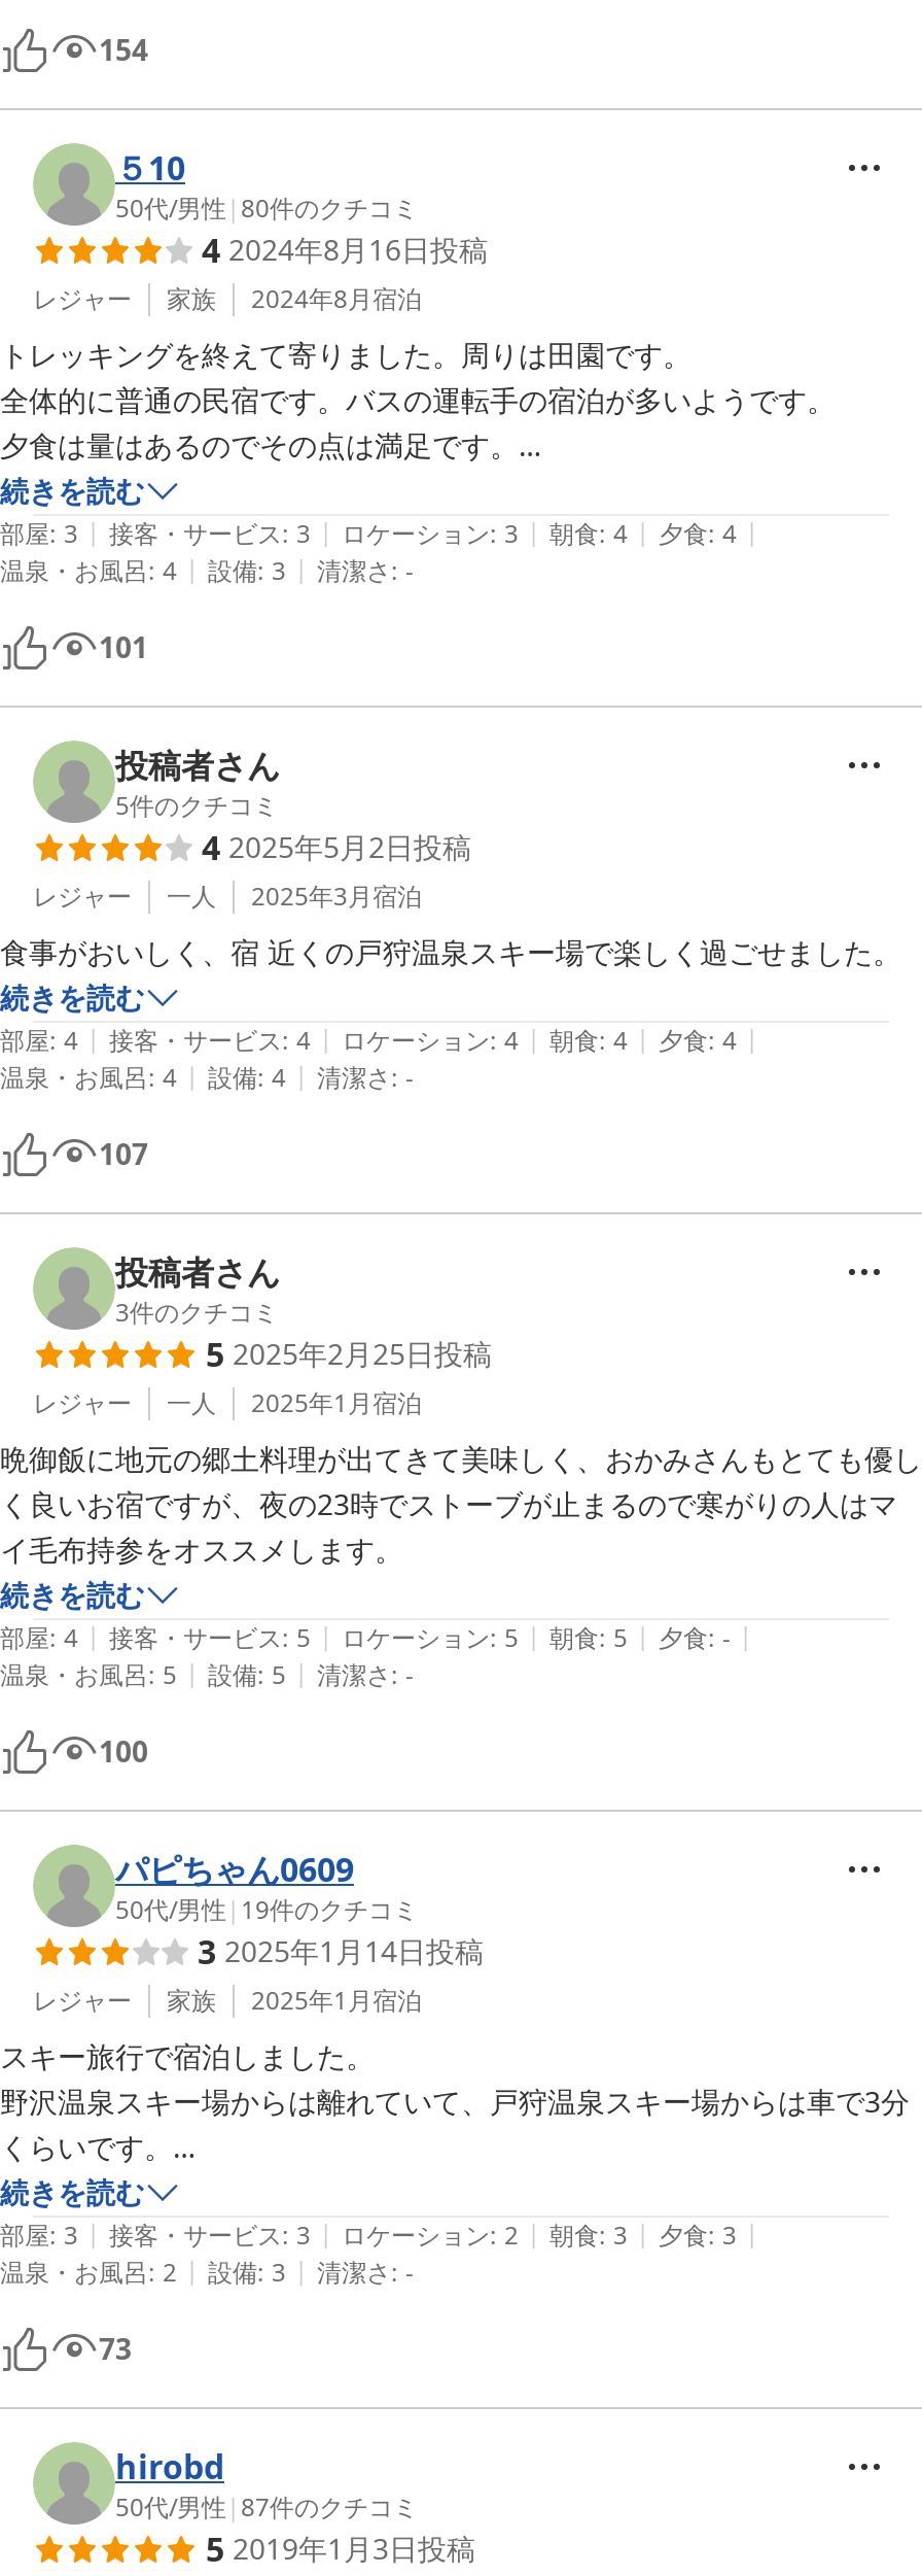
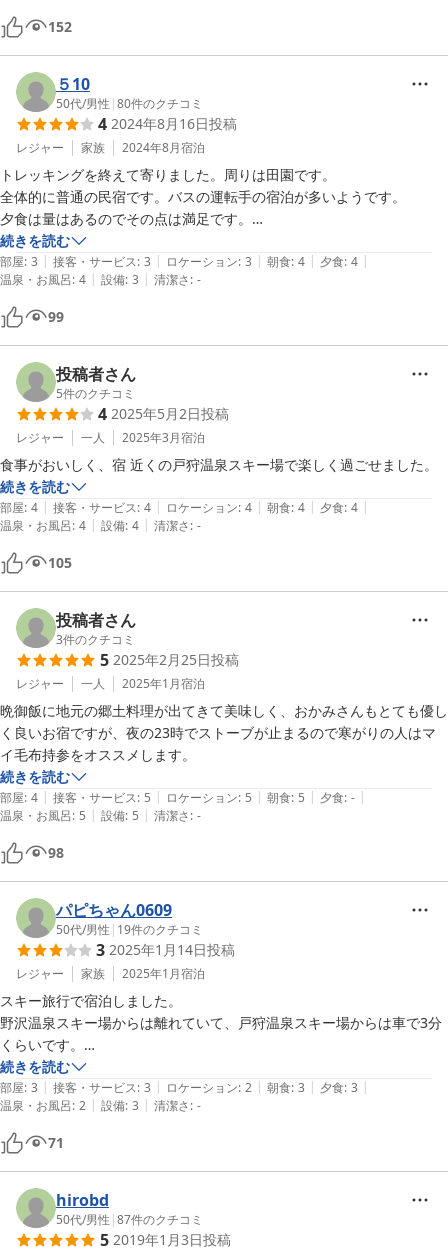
- 154
+ 152

- 101
+ 99

- 107
+ 105

- 100
+ 98

- 73
+ 71
